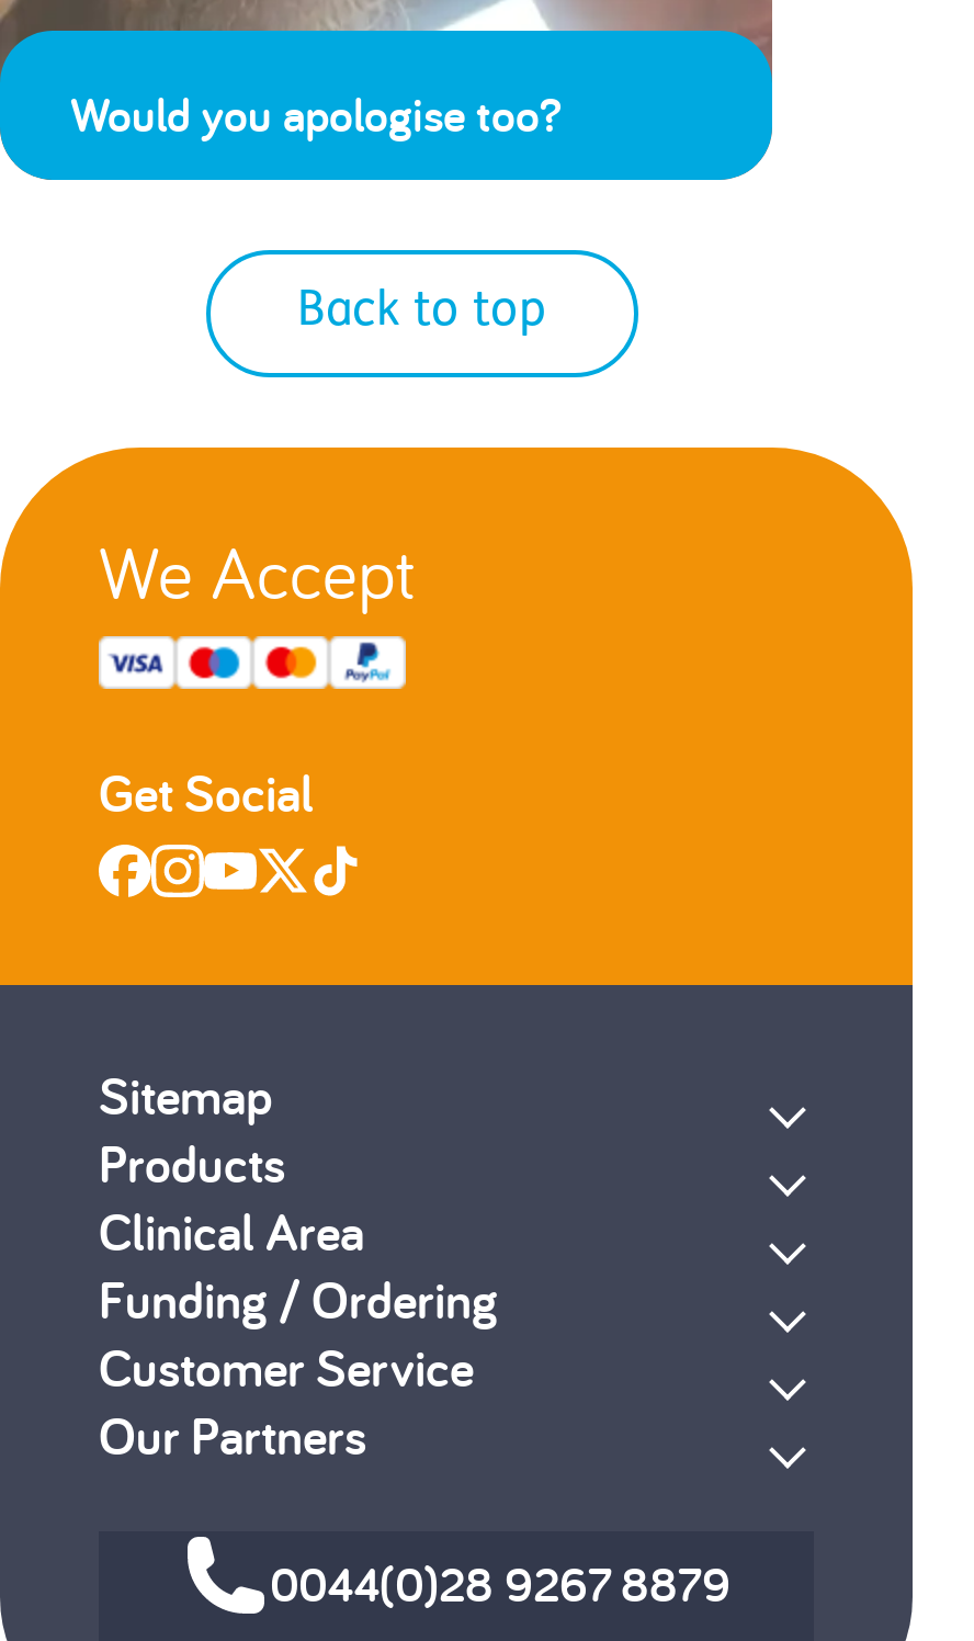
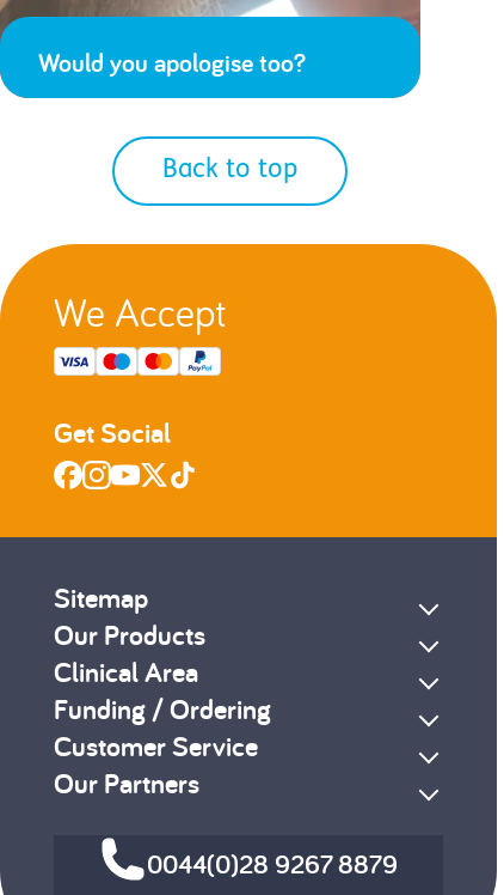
- Products
+ Our Products
